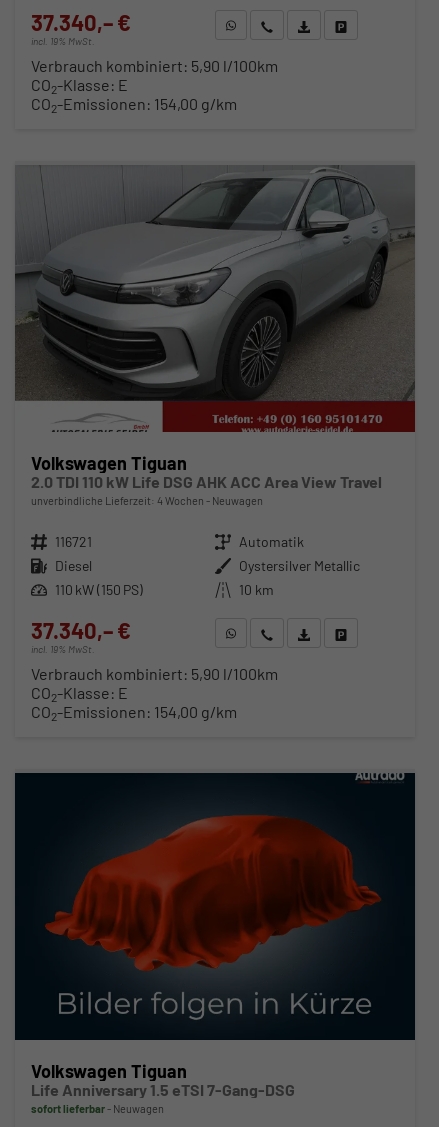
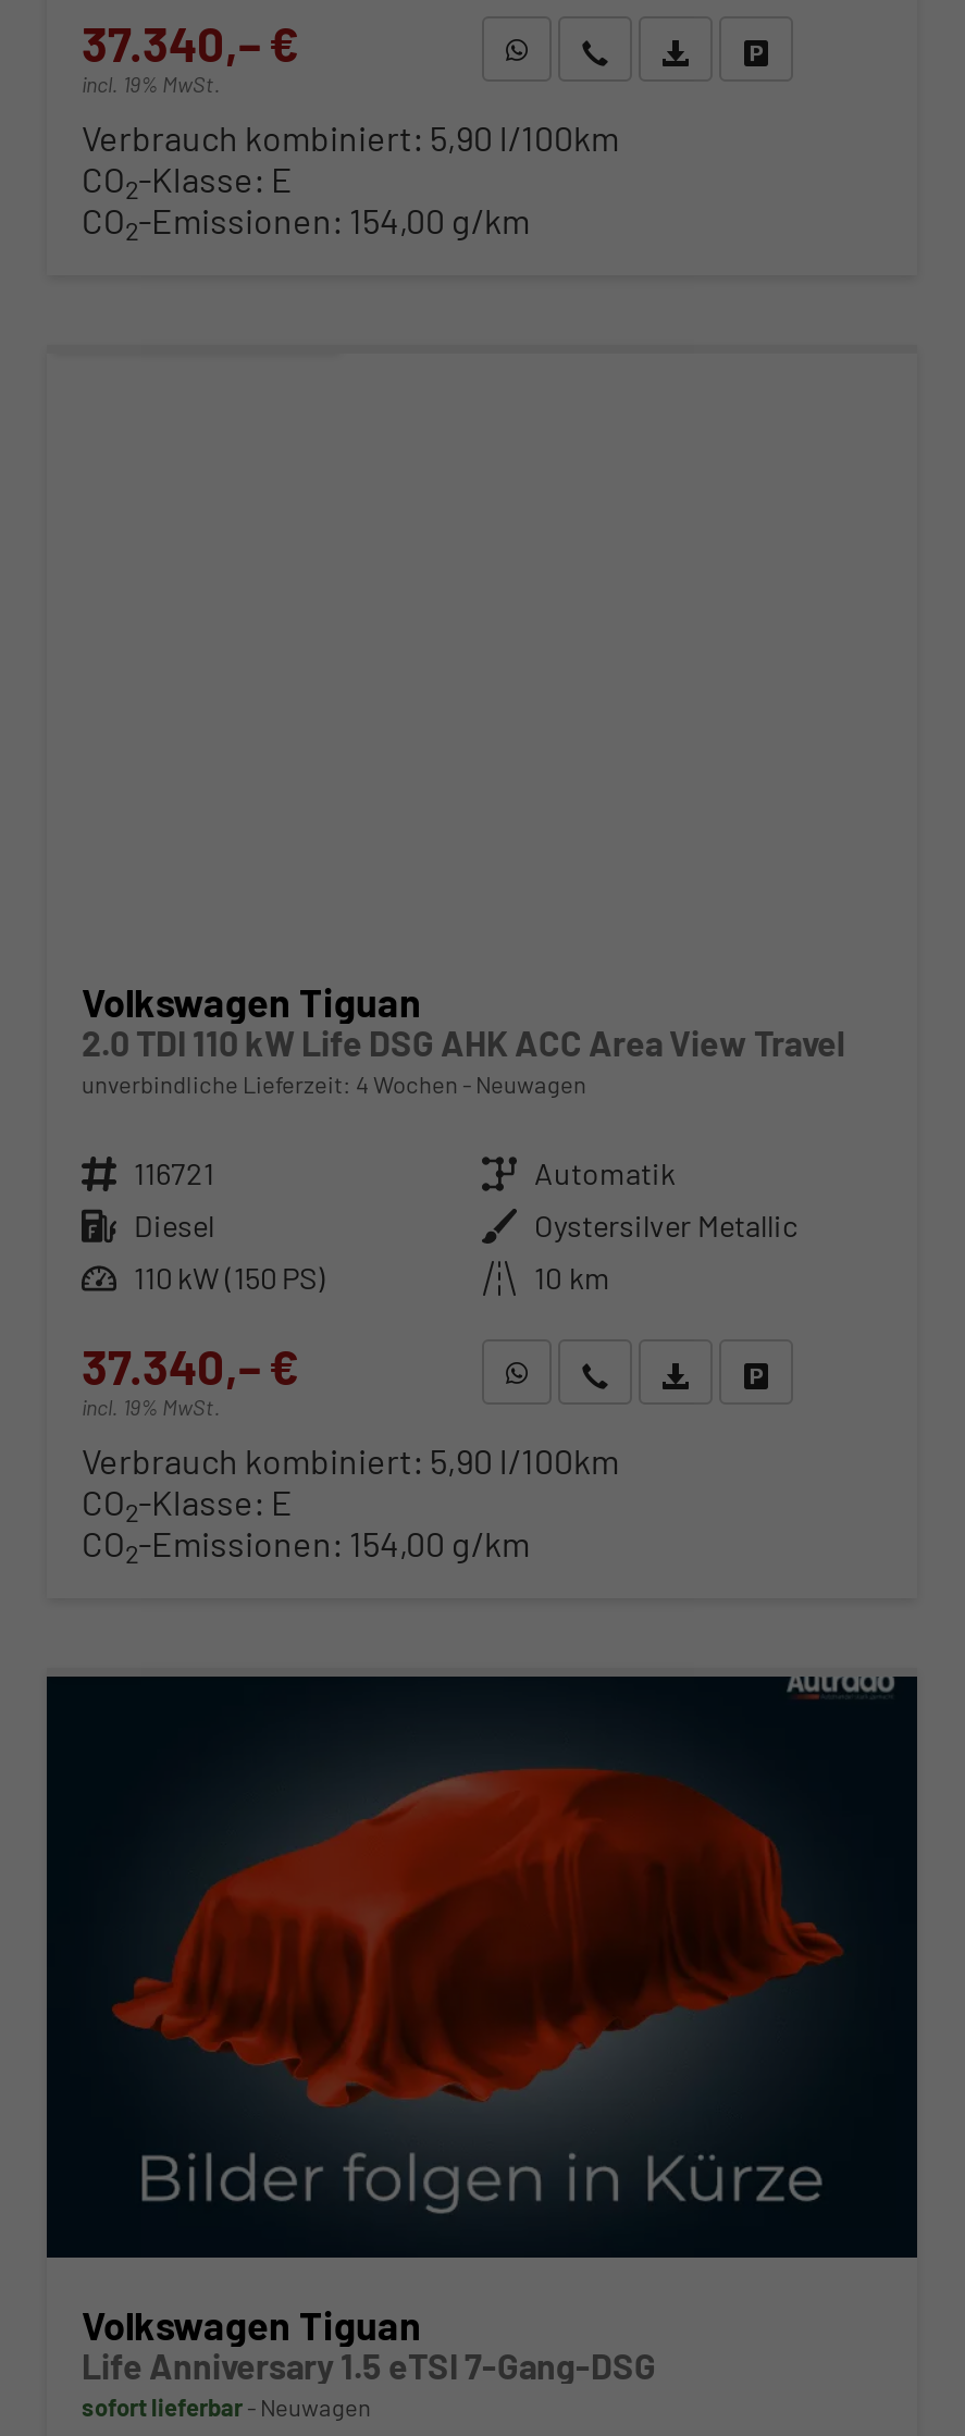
- [image]
